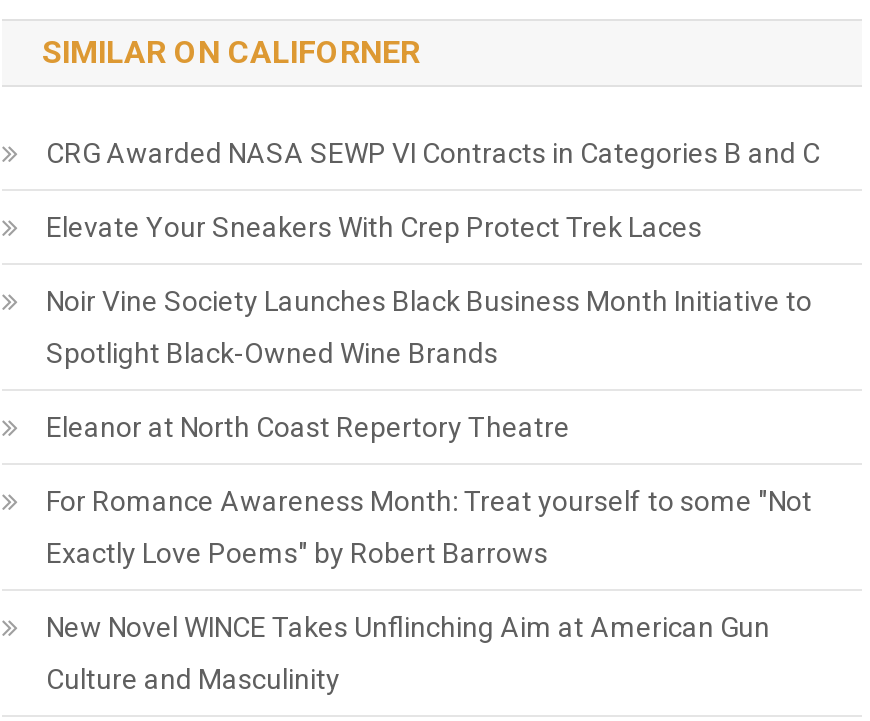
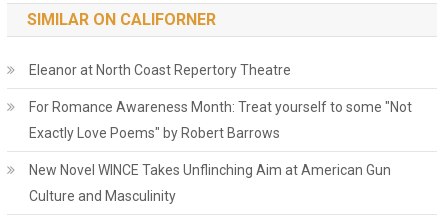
- CRG Awarded NASA SEWP VI Contracts in Categories B and C
- Elevate Your Sneakers With Crep Protect Trek Laces
- Noir Vine Society Launches Black Business Month Initiative to
- Spotlight Black-Owned Wine Brands
